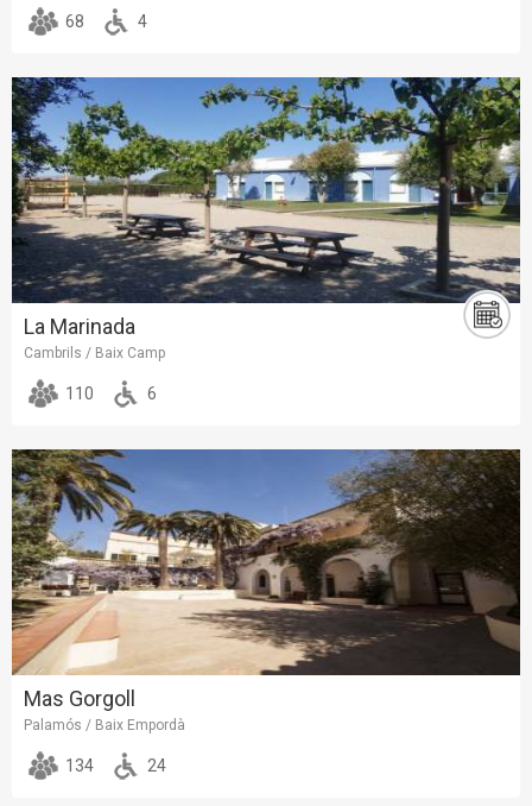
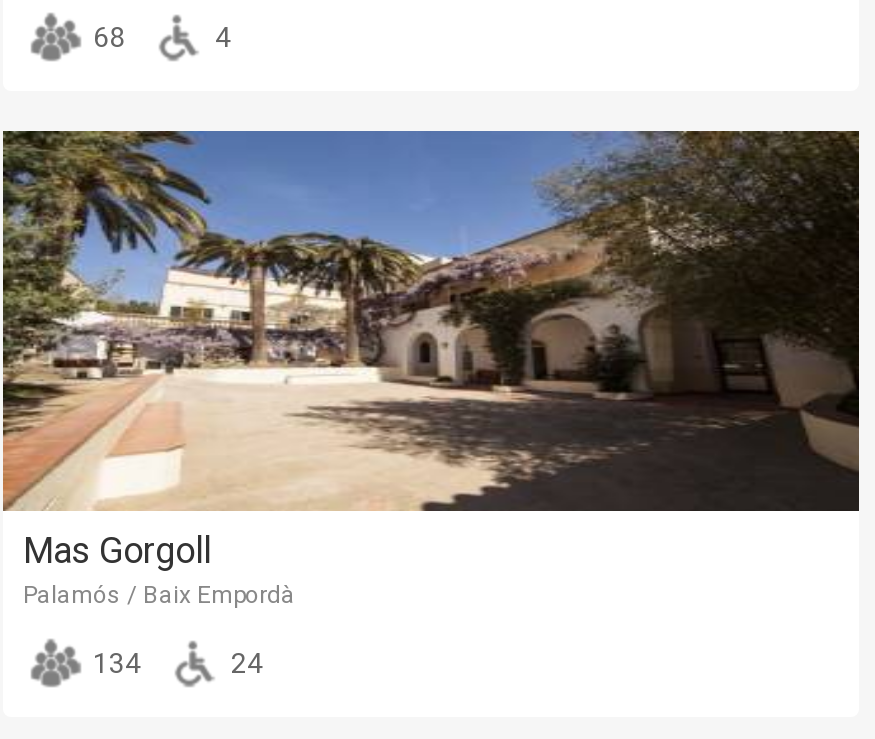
- [image]
- La Marinada
- Cambrils / Baix Camp
- 110
- 6
